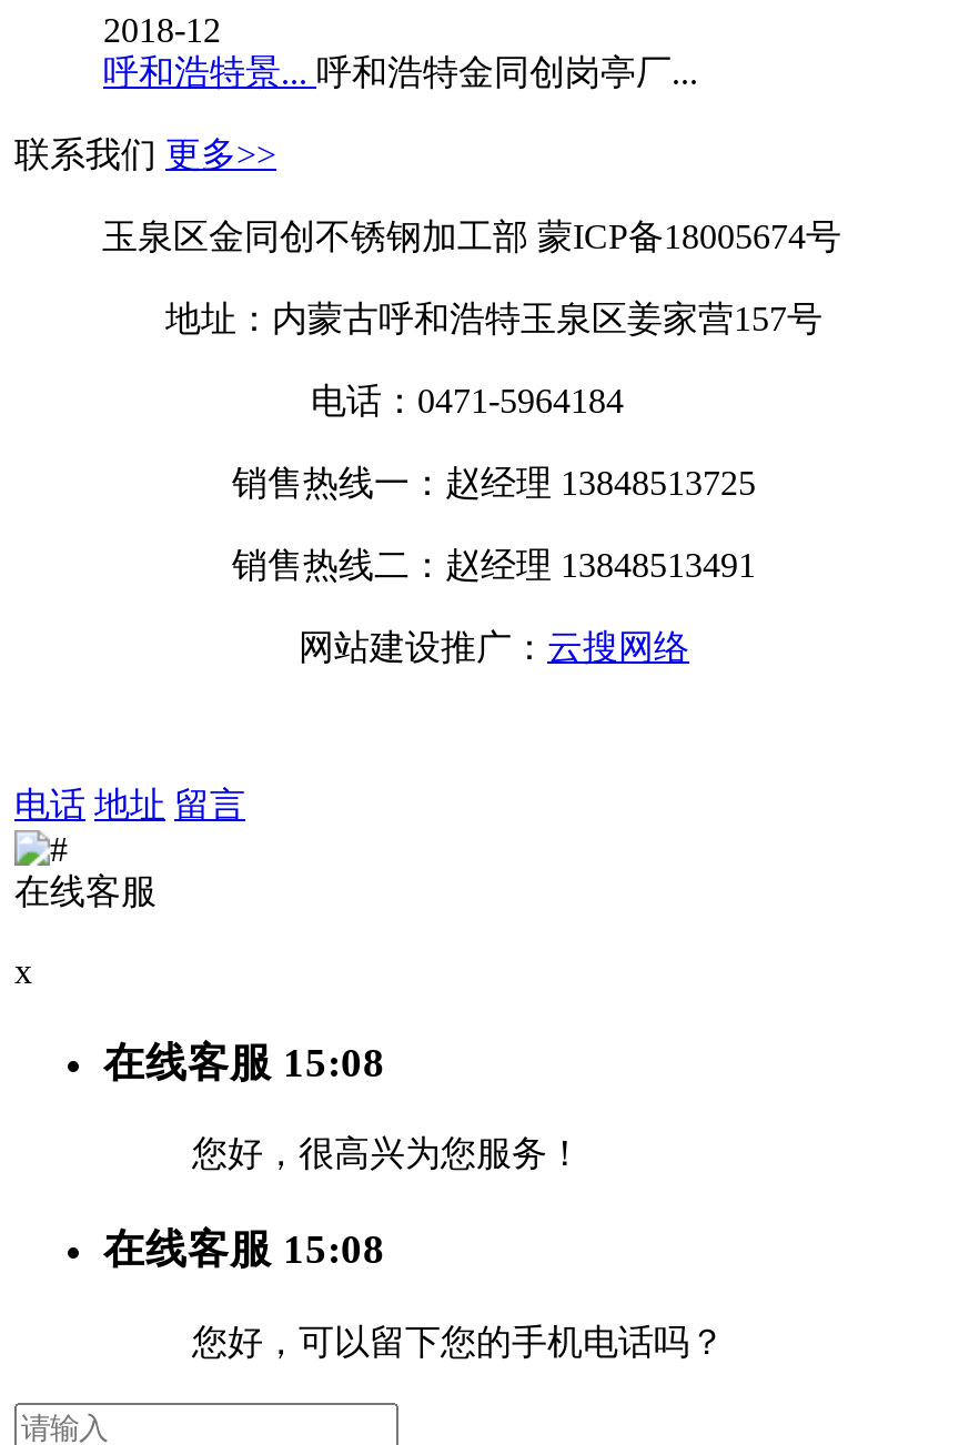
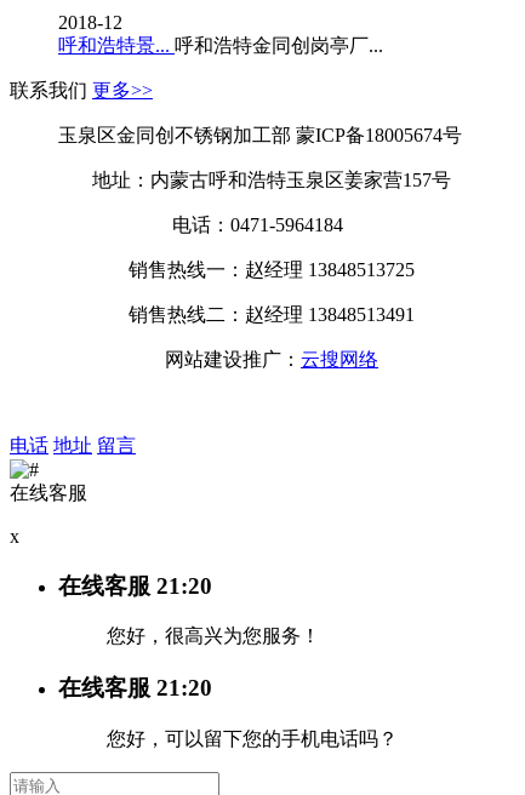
- 在线客服15:08
+ 在线客服21:20

- 在线客服15:08
+ 在线客服21:20
